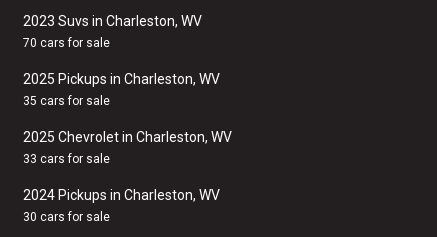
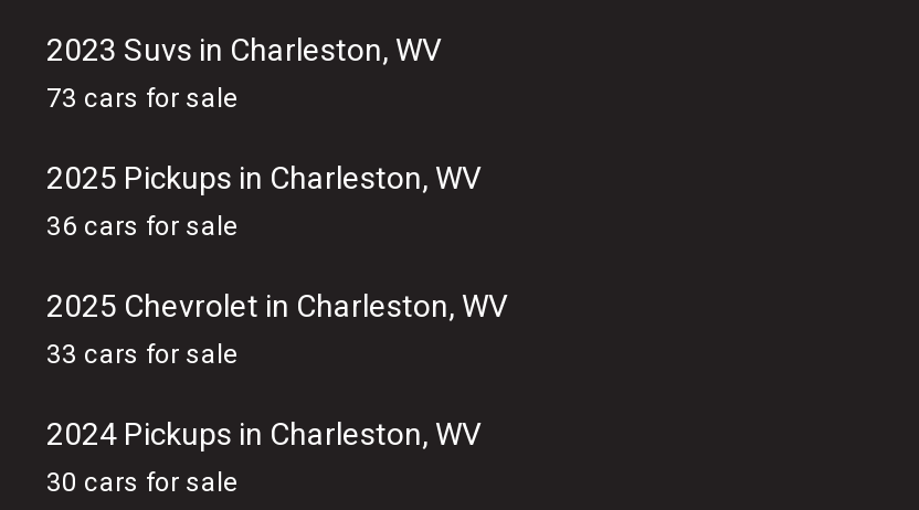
- 70 cars for sale
+ 73 cars for sale

- 35 cars for sale
+ 36 cars for sale
